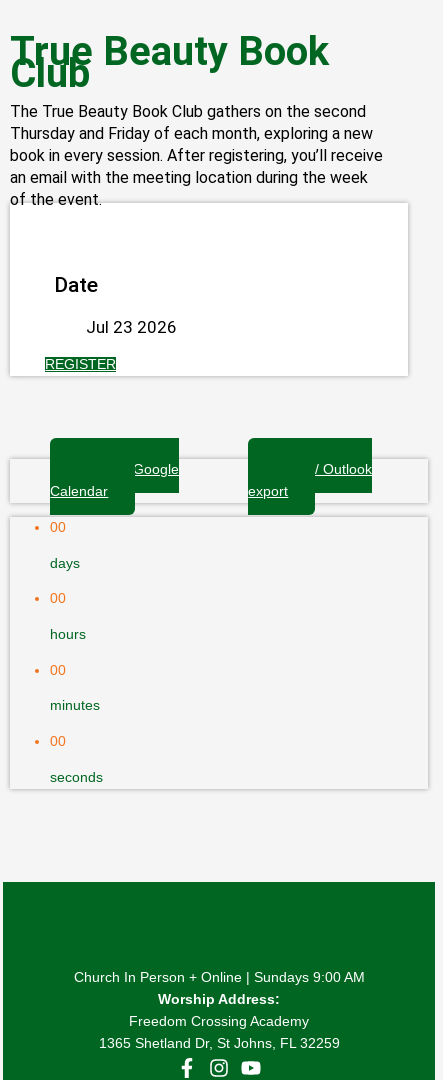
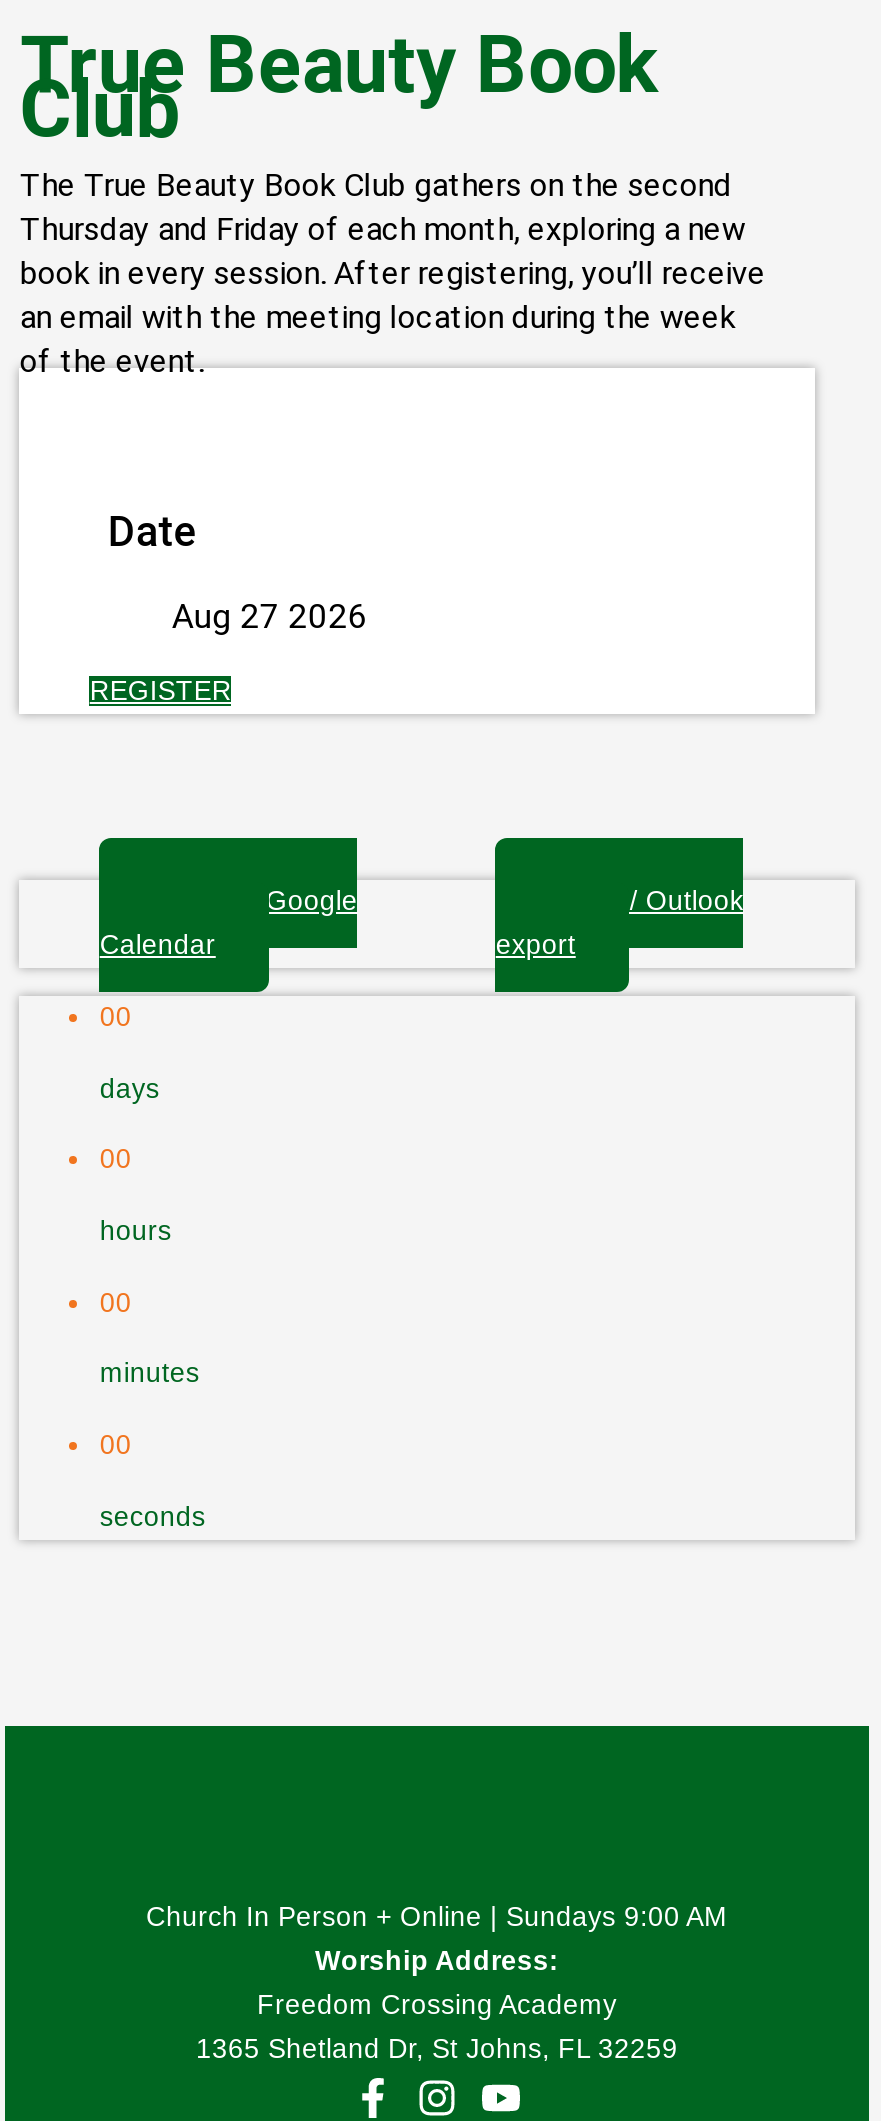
- Jul 23 2026
+ Aug 27 2026
